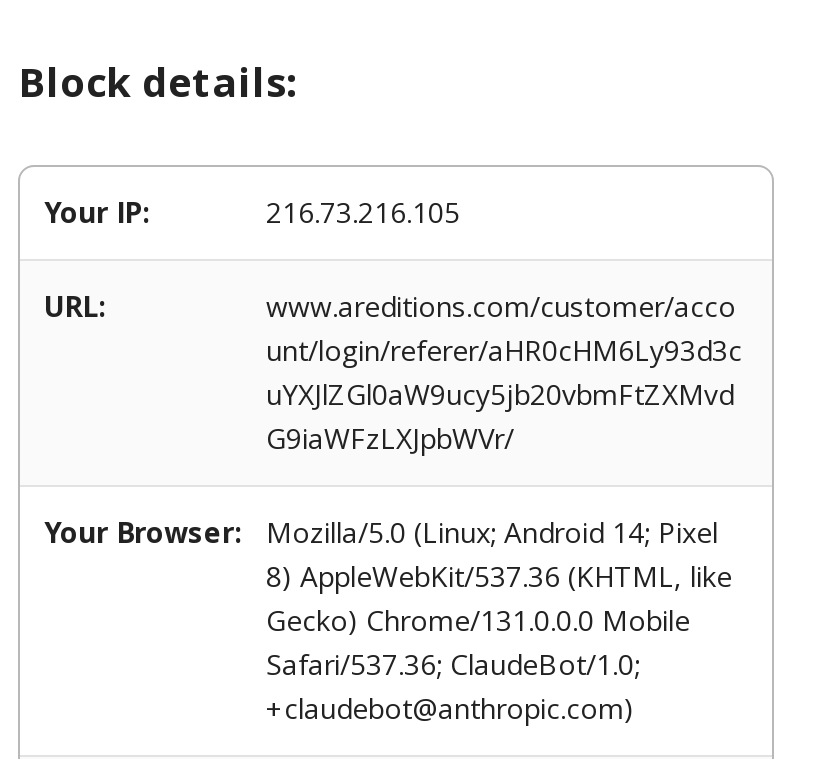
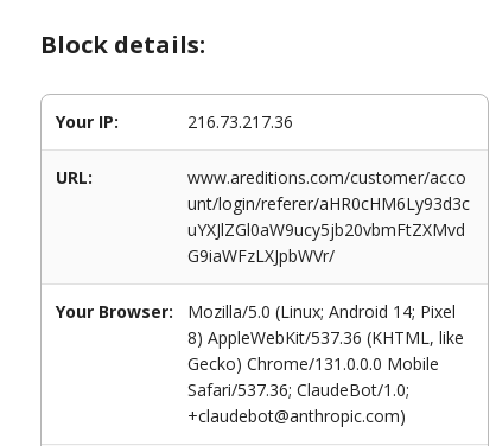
- 216.73.216.105
+ 216.73.217.36
